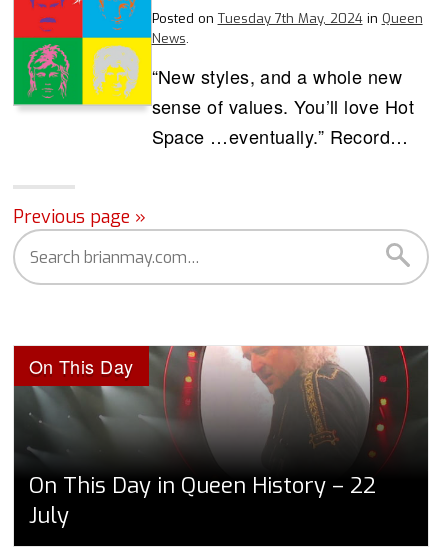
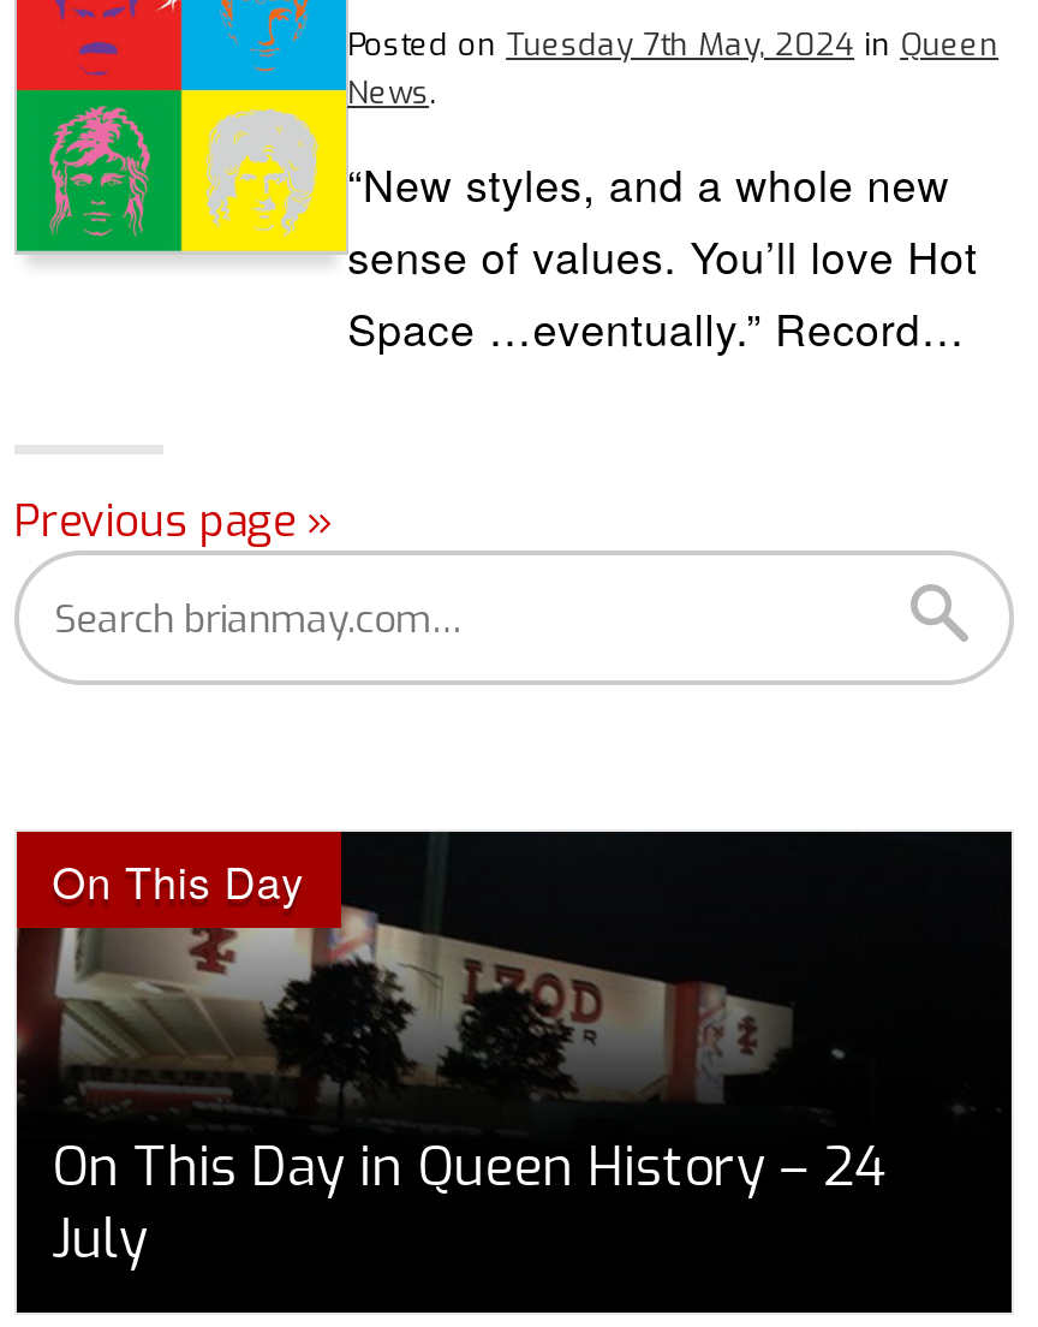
- [image]
- On This Day in Queen History – 22
+ [image]
+ On This Day in Queen History – 24
